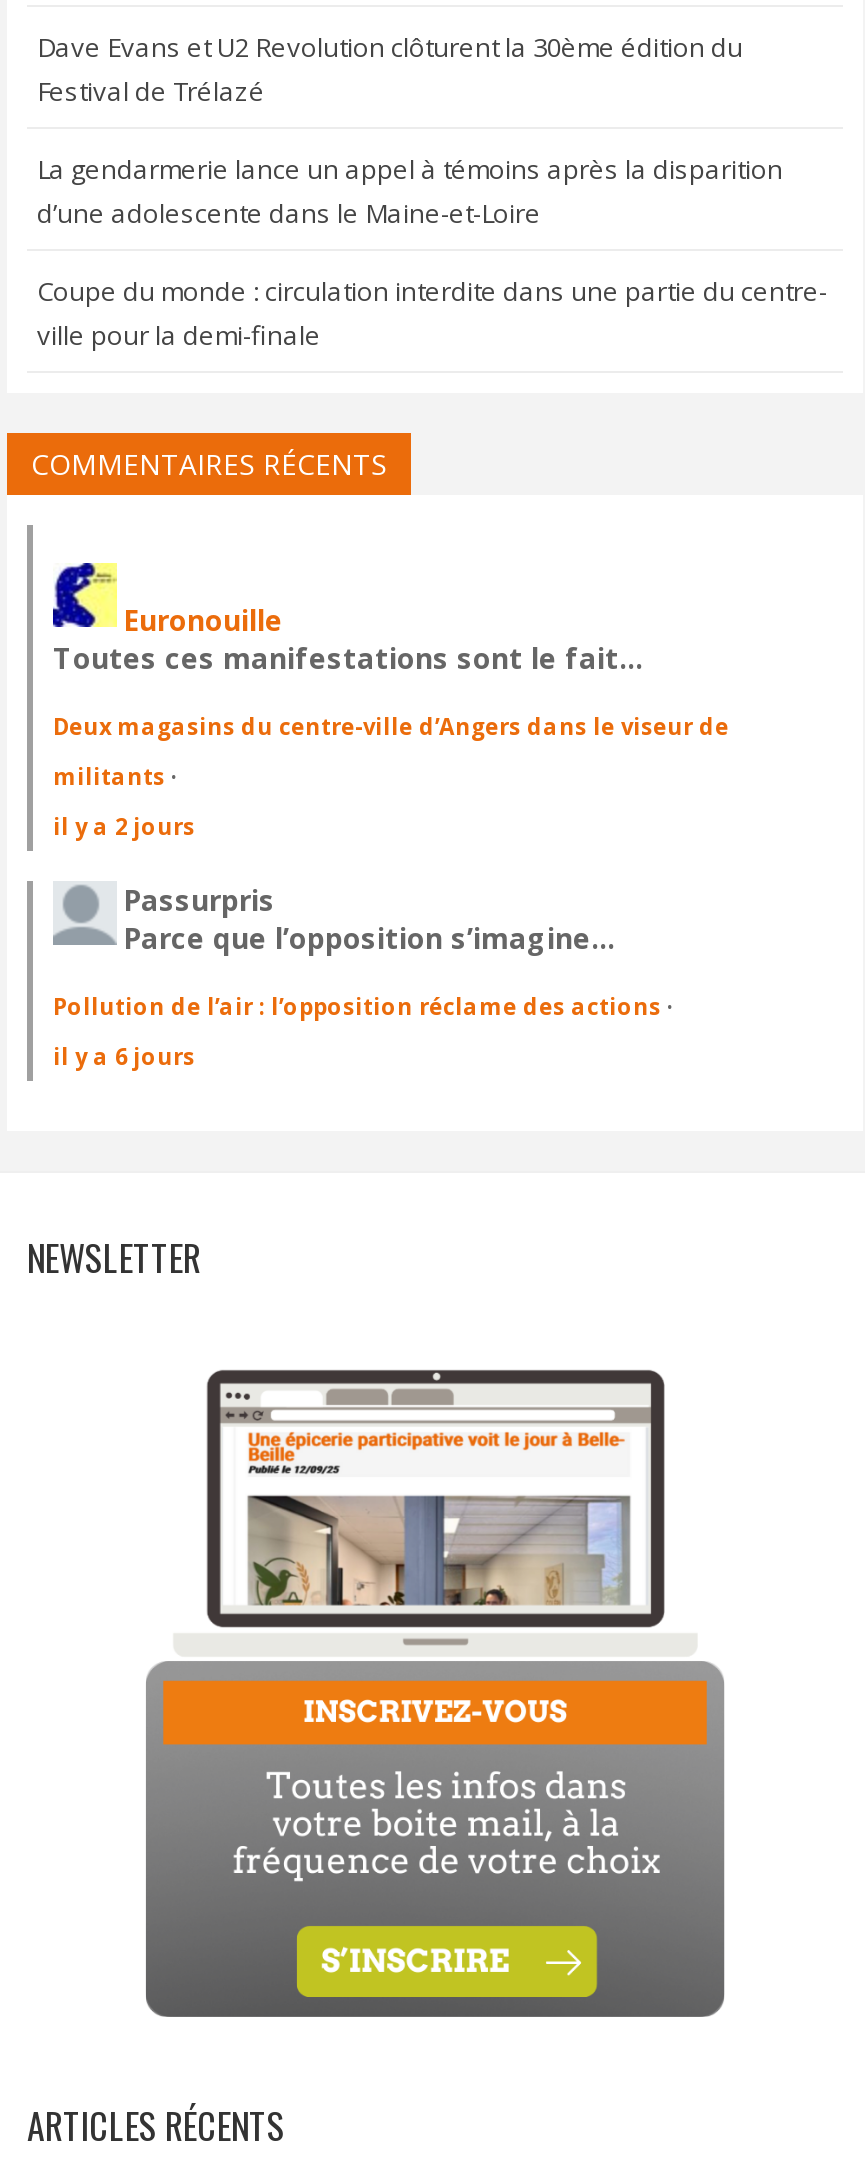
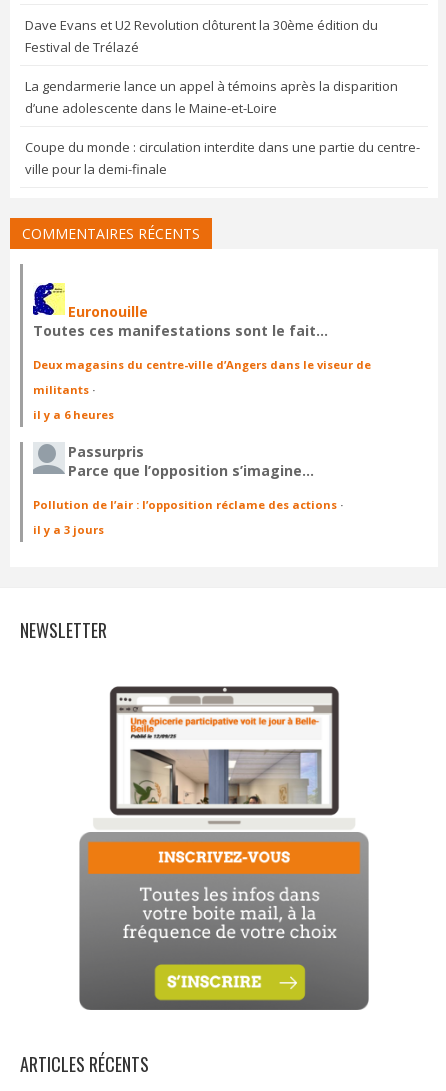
- il y a 2 jours
+ il y a 6 heures

- il y a 6 jours
+ il y a 3 jours
